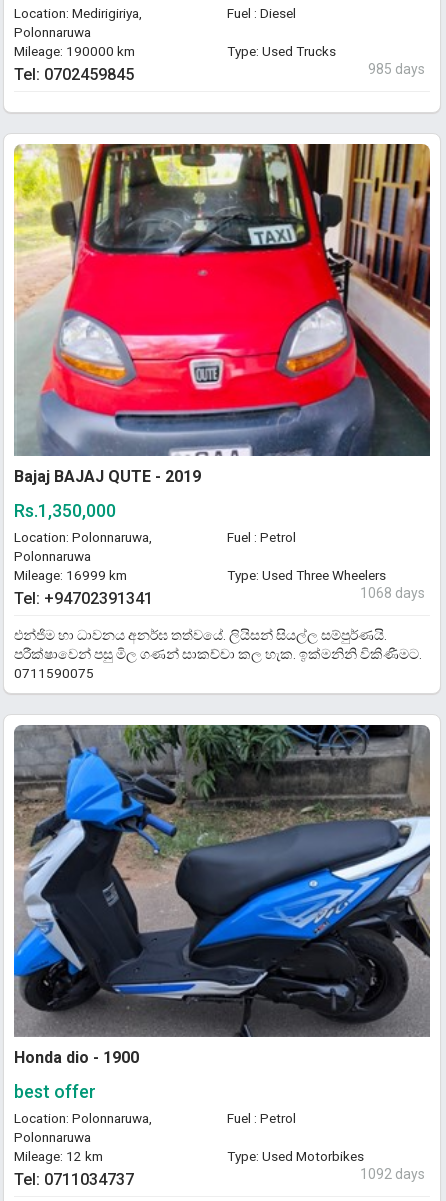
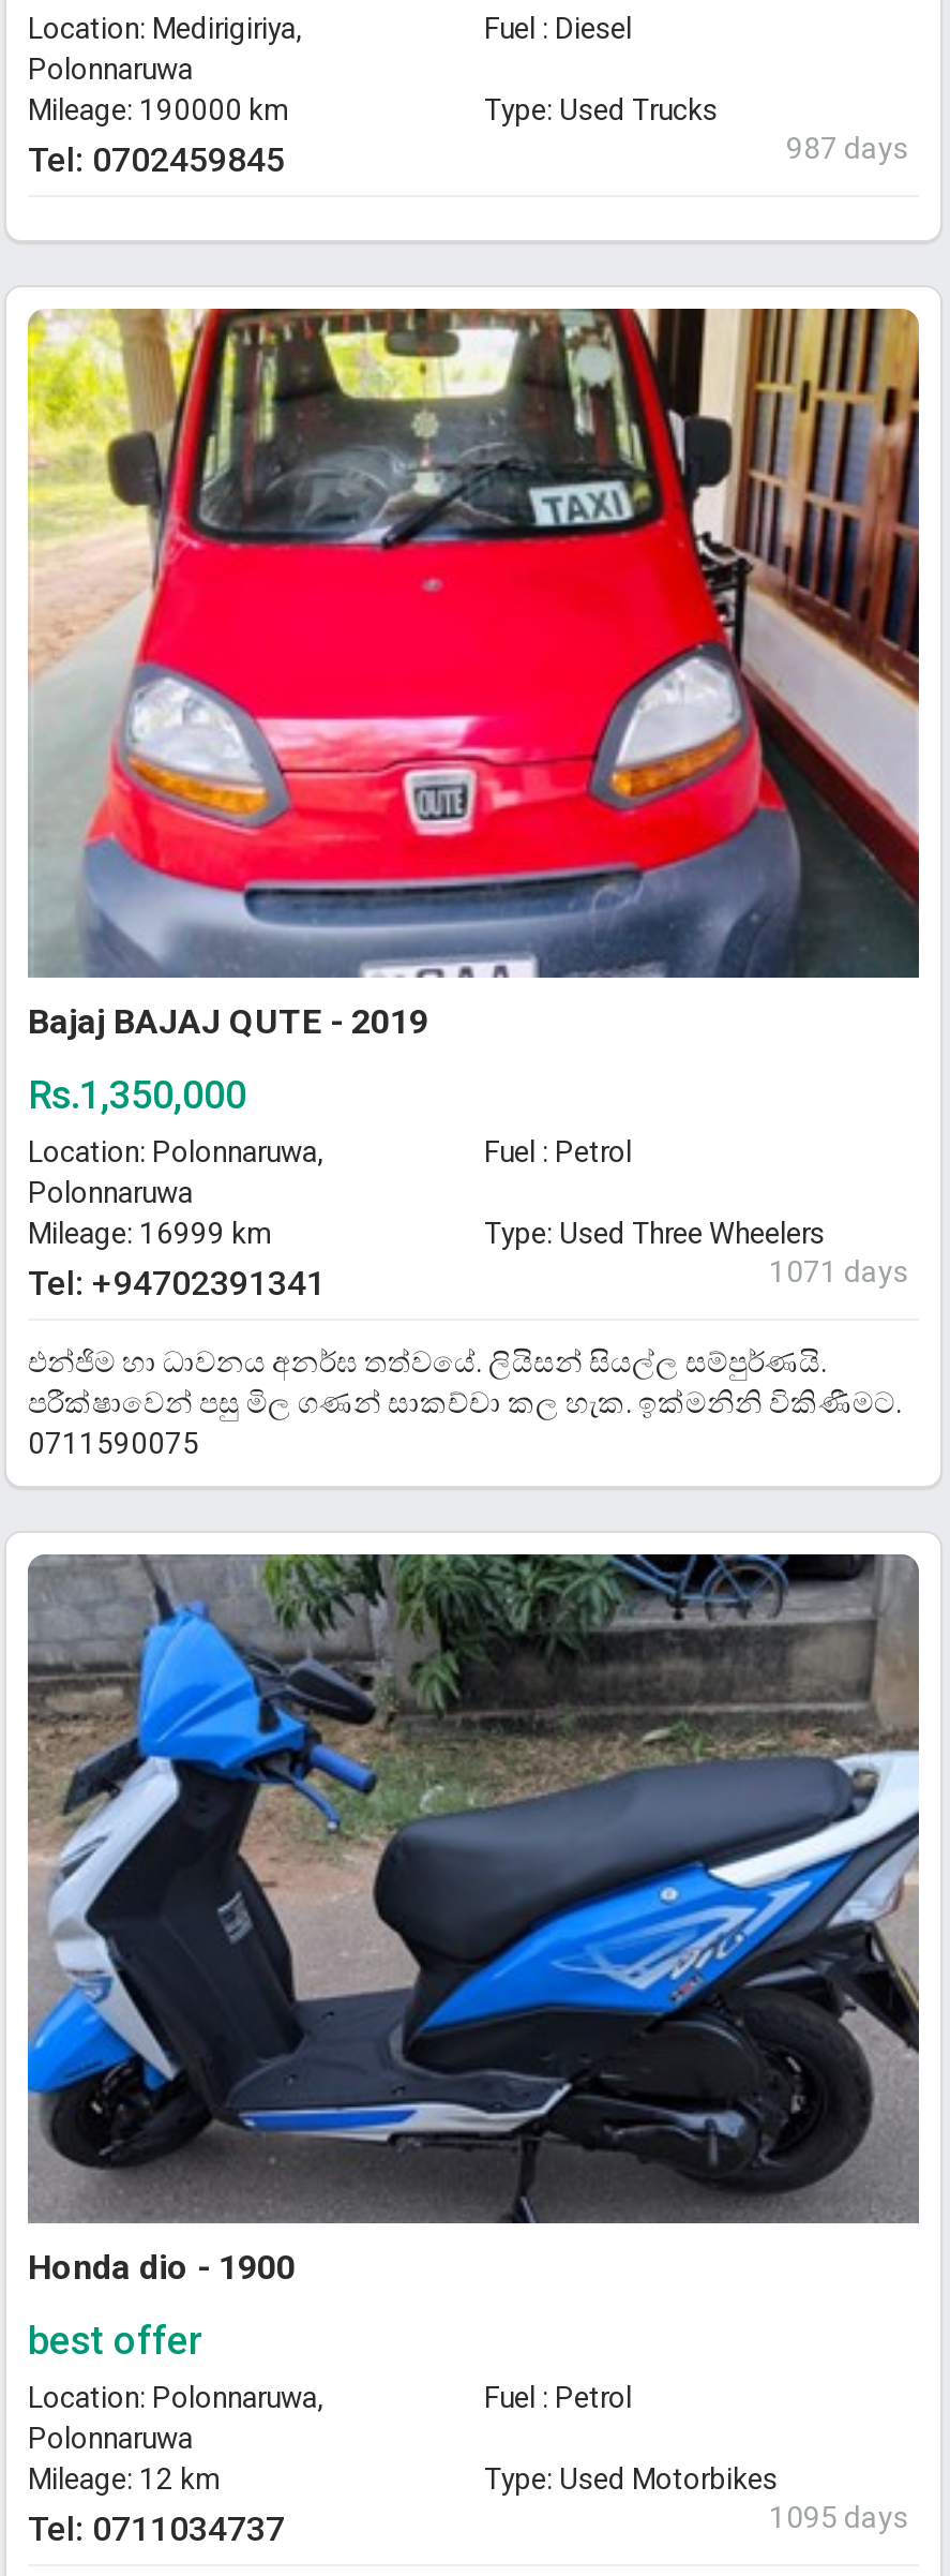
- 985 days
+ 987 days

- 1068 days
+ 1071 days

- 1092 days
+ 1095 days
